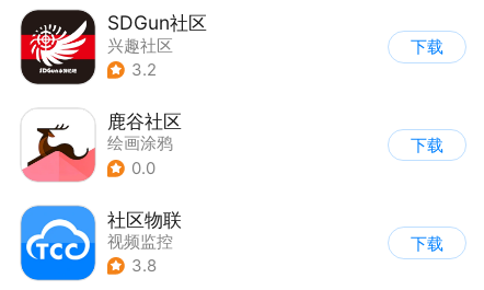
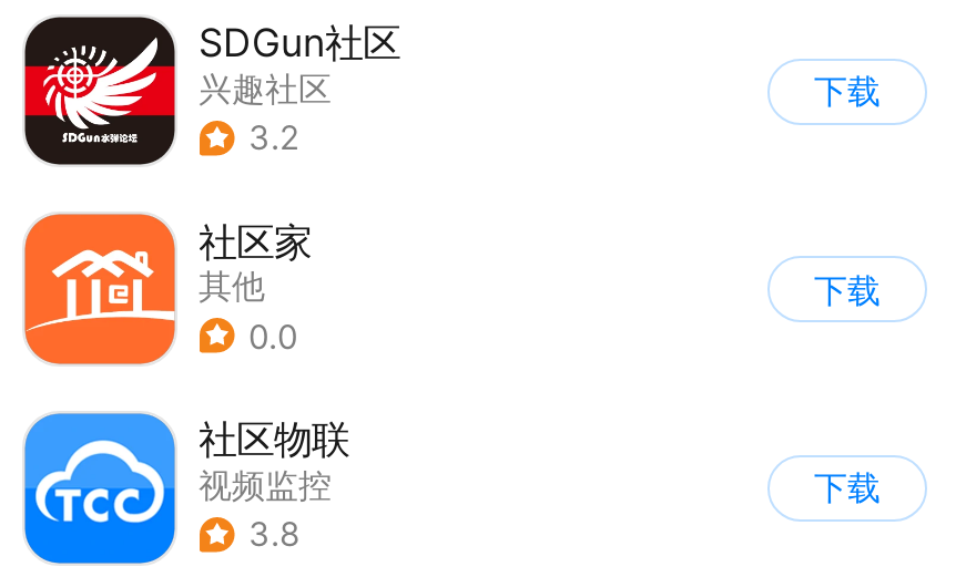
- [image]
- 鹿谷社区
- 绘画涂鸦
+ [image]
+ 社区家
+ 其他
